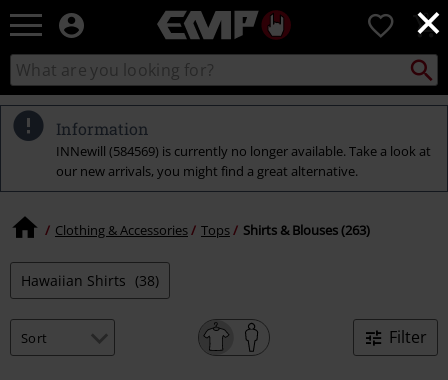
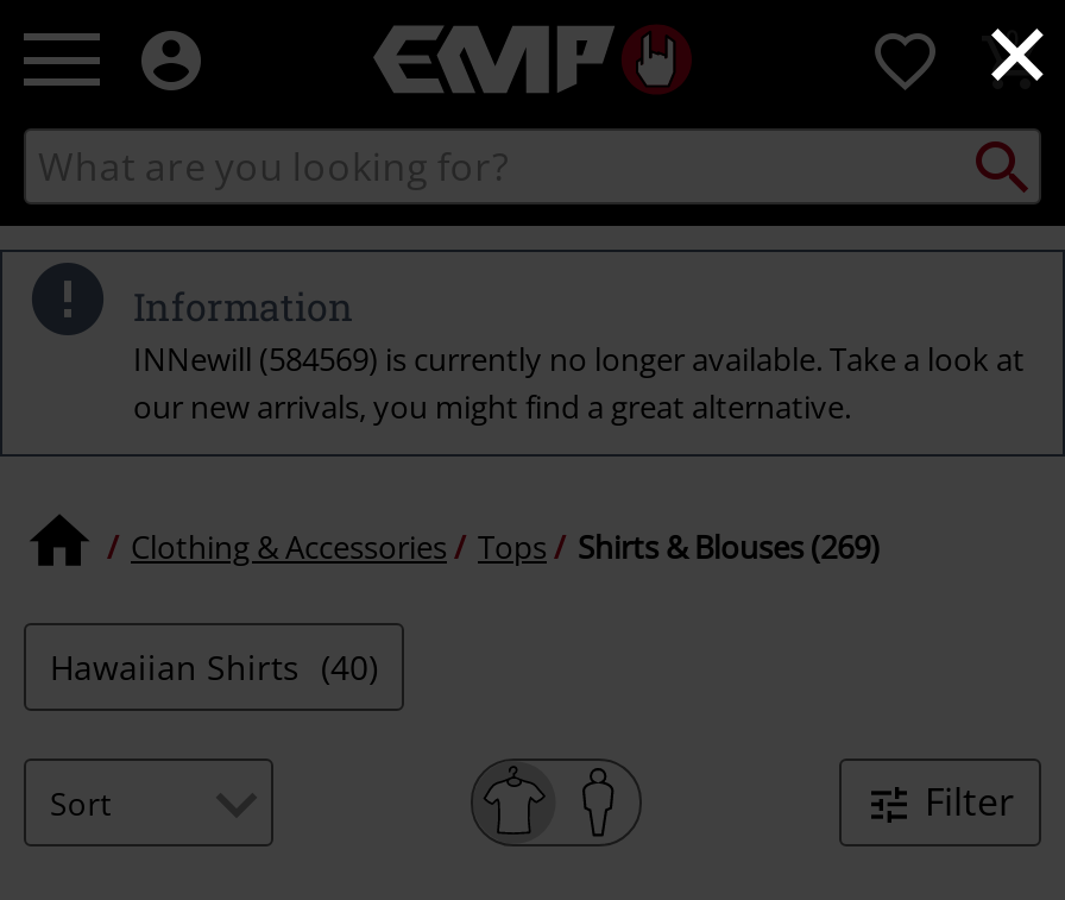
- Shirts & Blouses (263)
+ Shirts & Blouses (269)

- Hawaiian Shirts (38)
+ Hawaiian Shirts (40)
